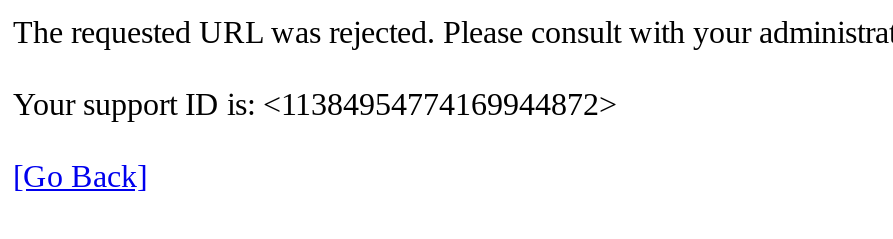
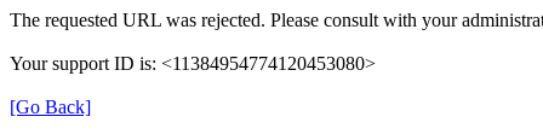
- Your support ID is: <11384954774169944872>
+ Your support ID is: <11384954774120453080>
